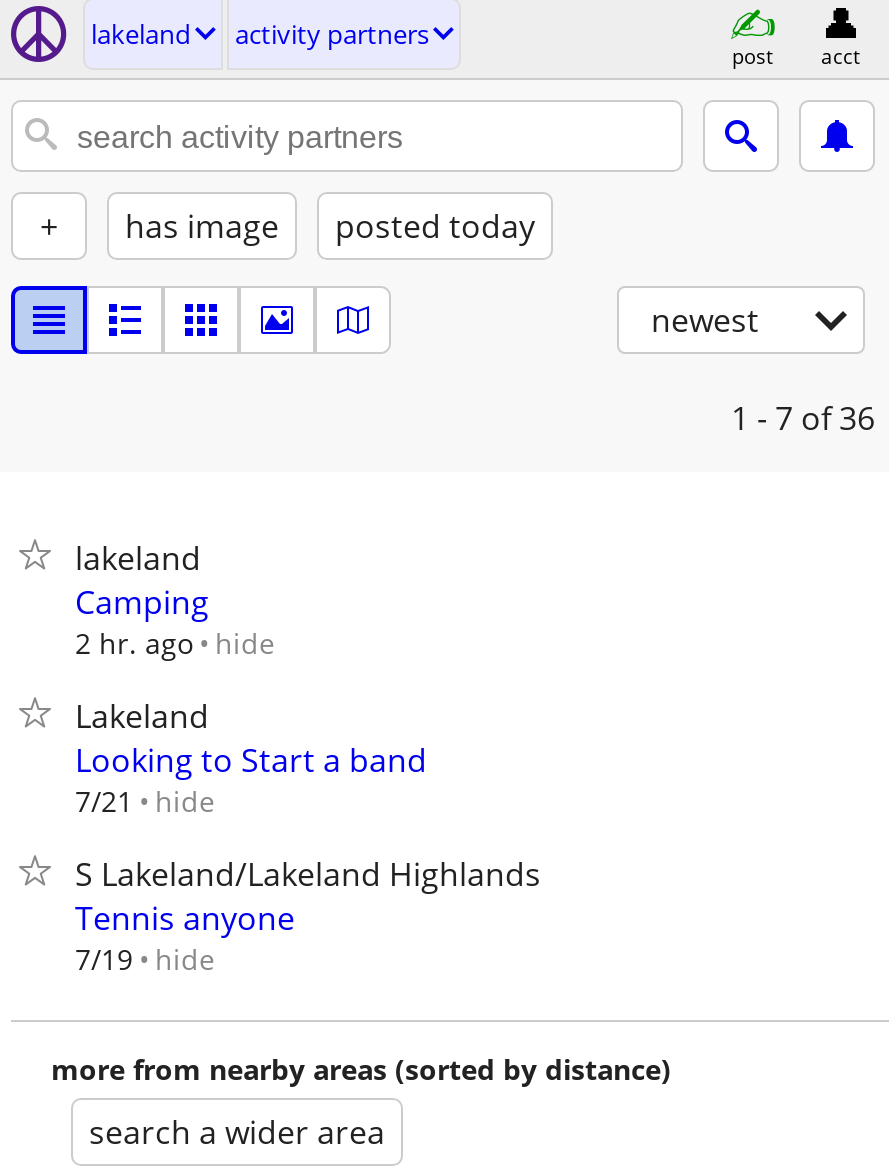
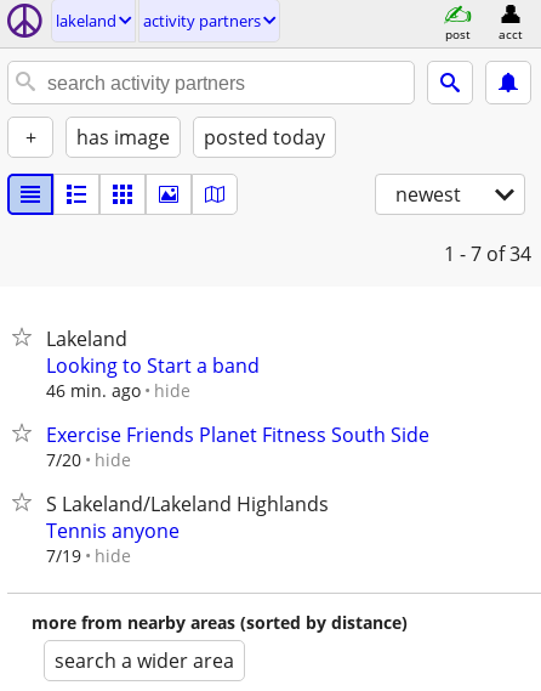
- 1 - 7 of 36
- lakeland
- Camping
- 2 hr. ago hide
+ 1 - 7 of 34

moved up: Lakeland | Looking to Start a band

- 7/21 hide
+ 46 min. ago hide
+ Exercise Friends Planet Fitness South Side
+ 7/20 hide
